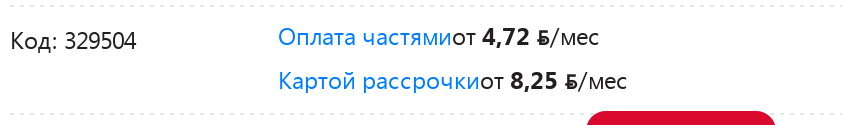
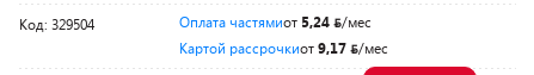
- Оплата частямиот 4,72
+ Оплата частямиот 5,24

- Картой рассрочкиот 8,25
+ Картой рассрочкиот 9,17
